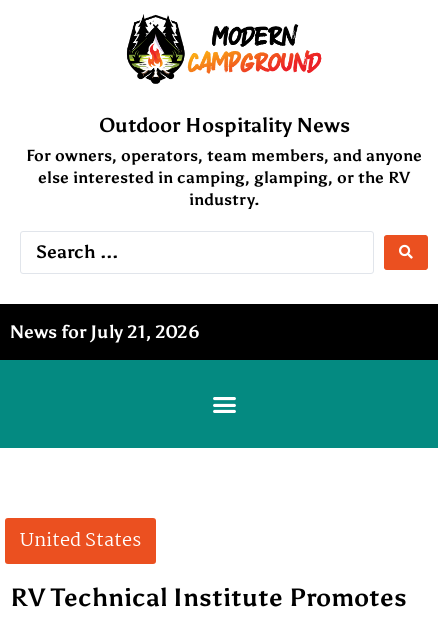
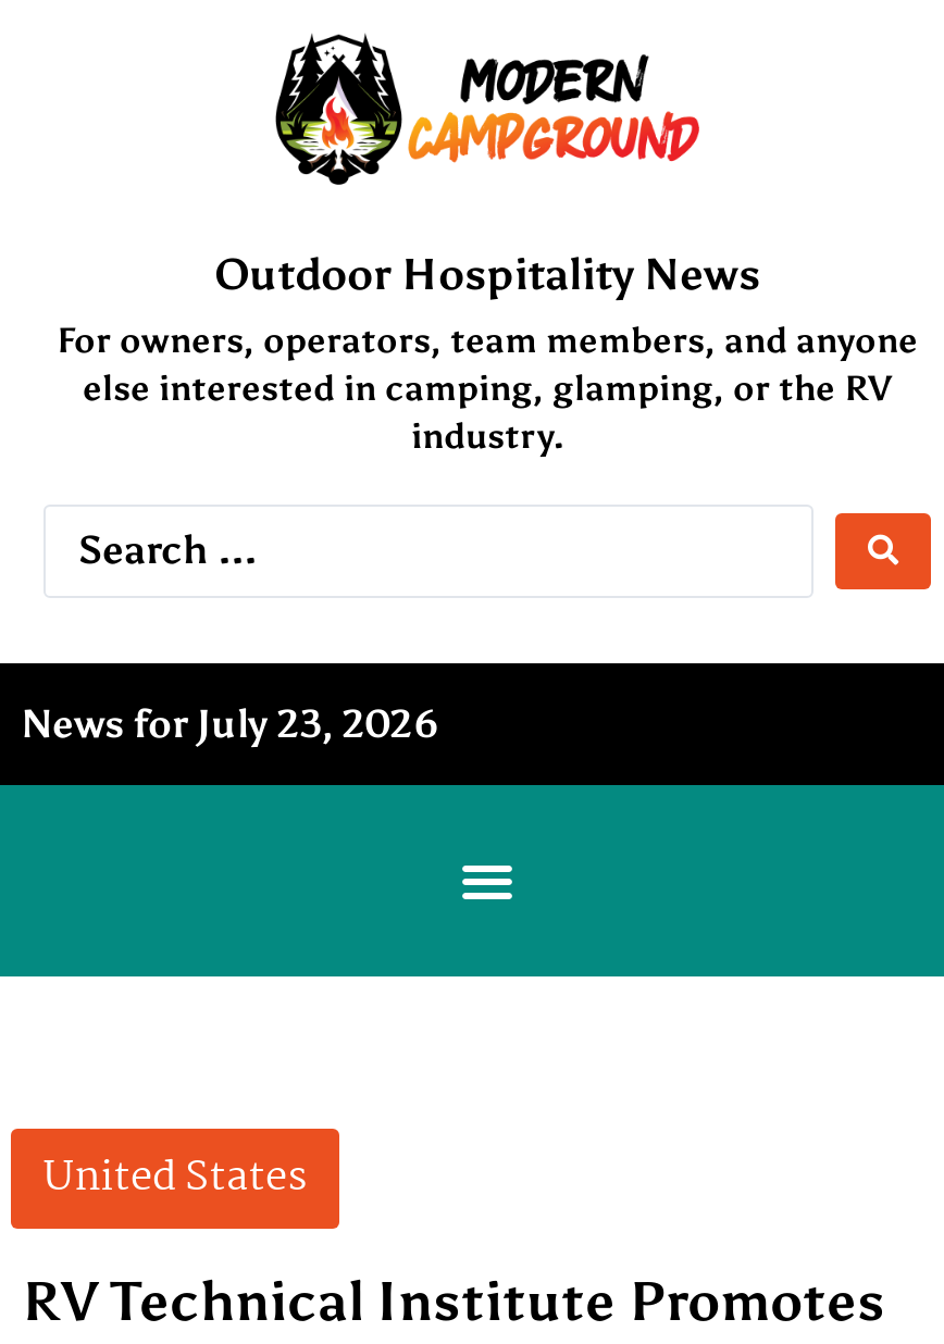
- News for July 21, 2026
+ News for July 23, 2026
